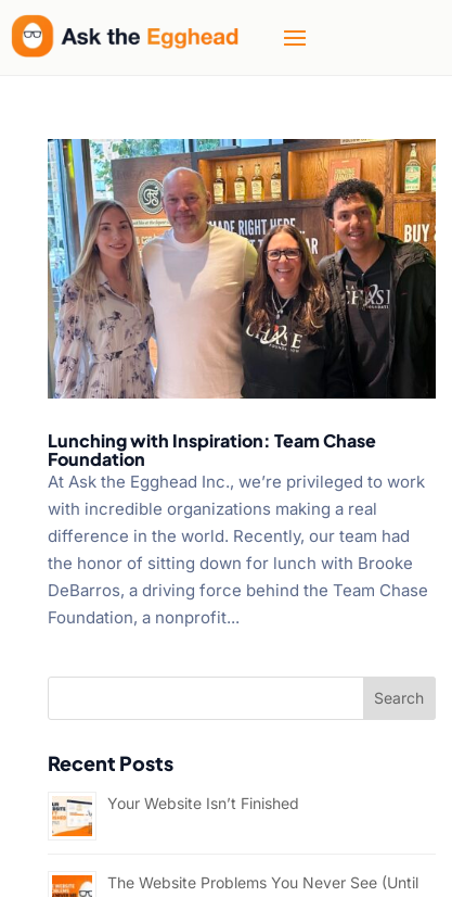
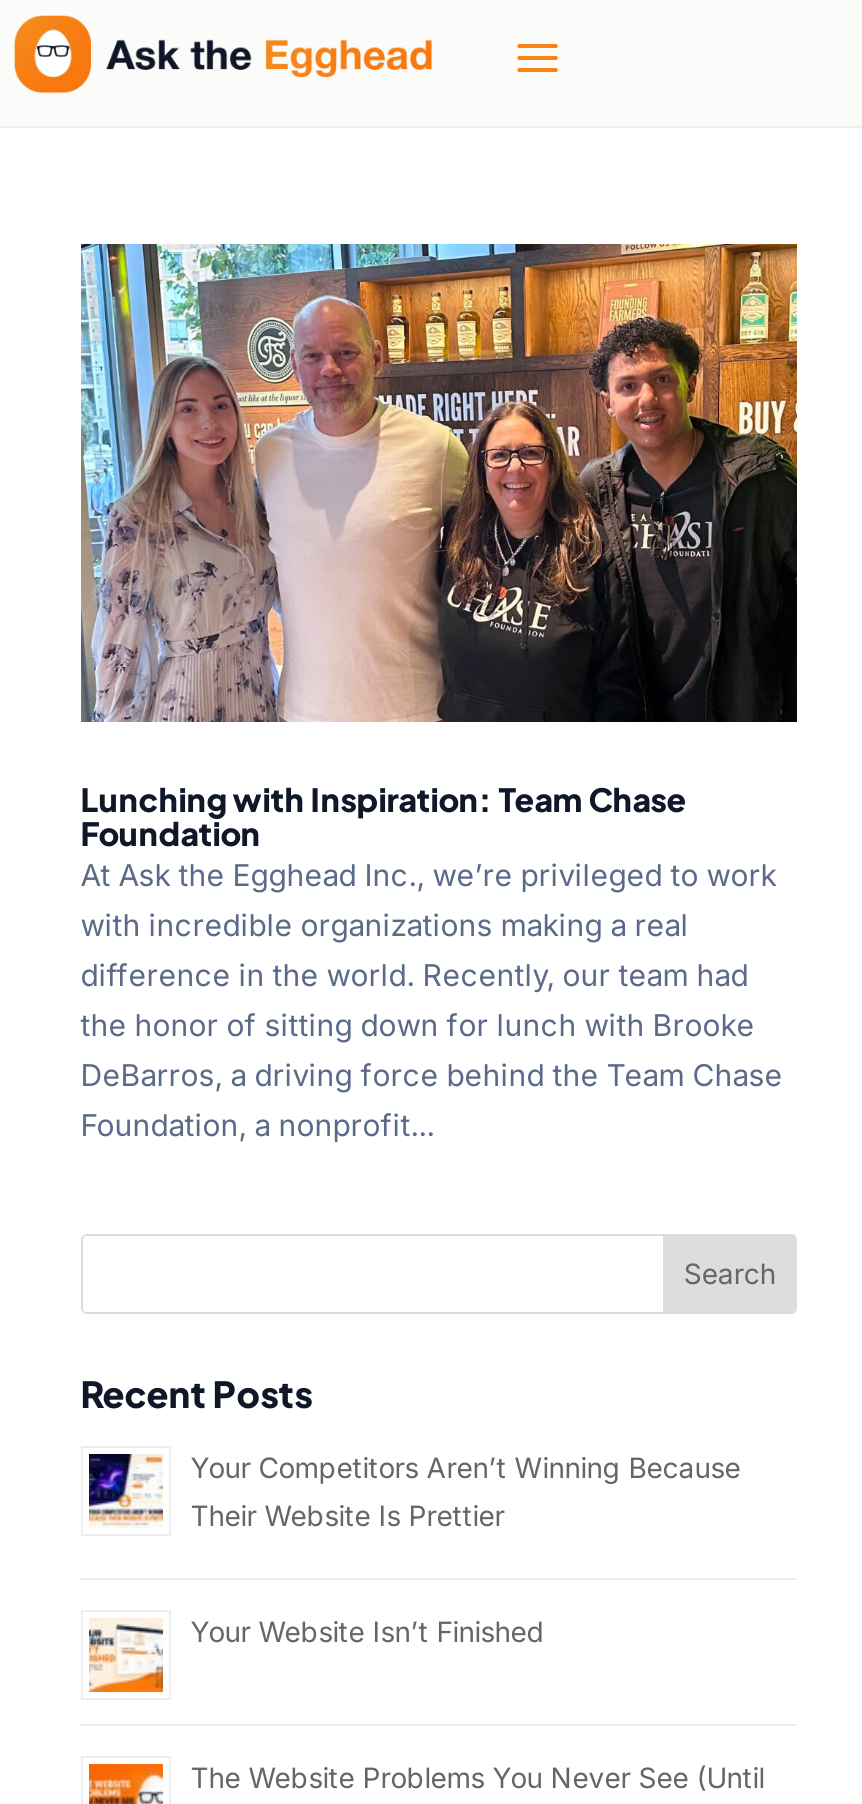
+ [image]
+ Your Competitors Aren’t Winning Because
+ Their Website Is Prettier
